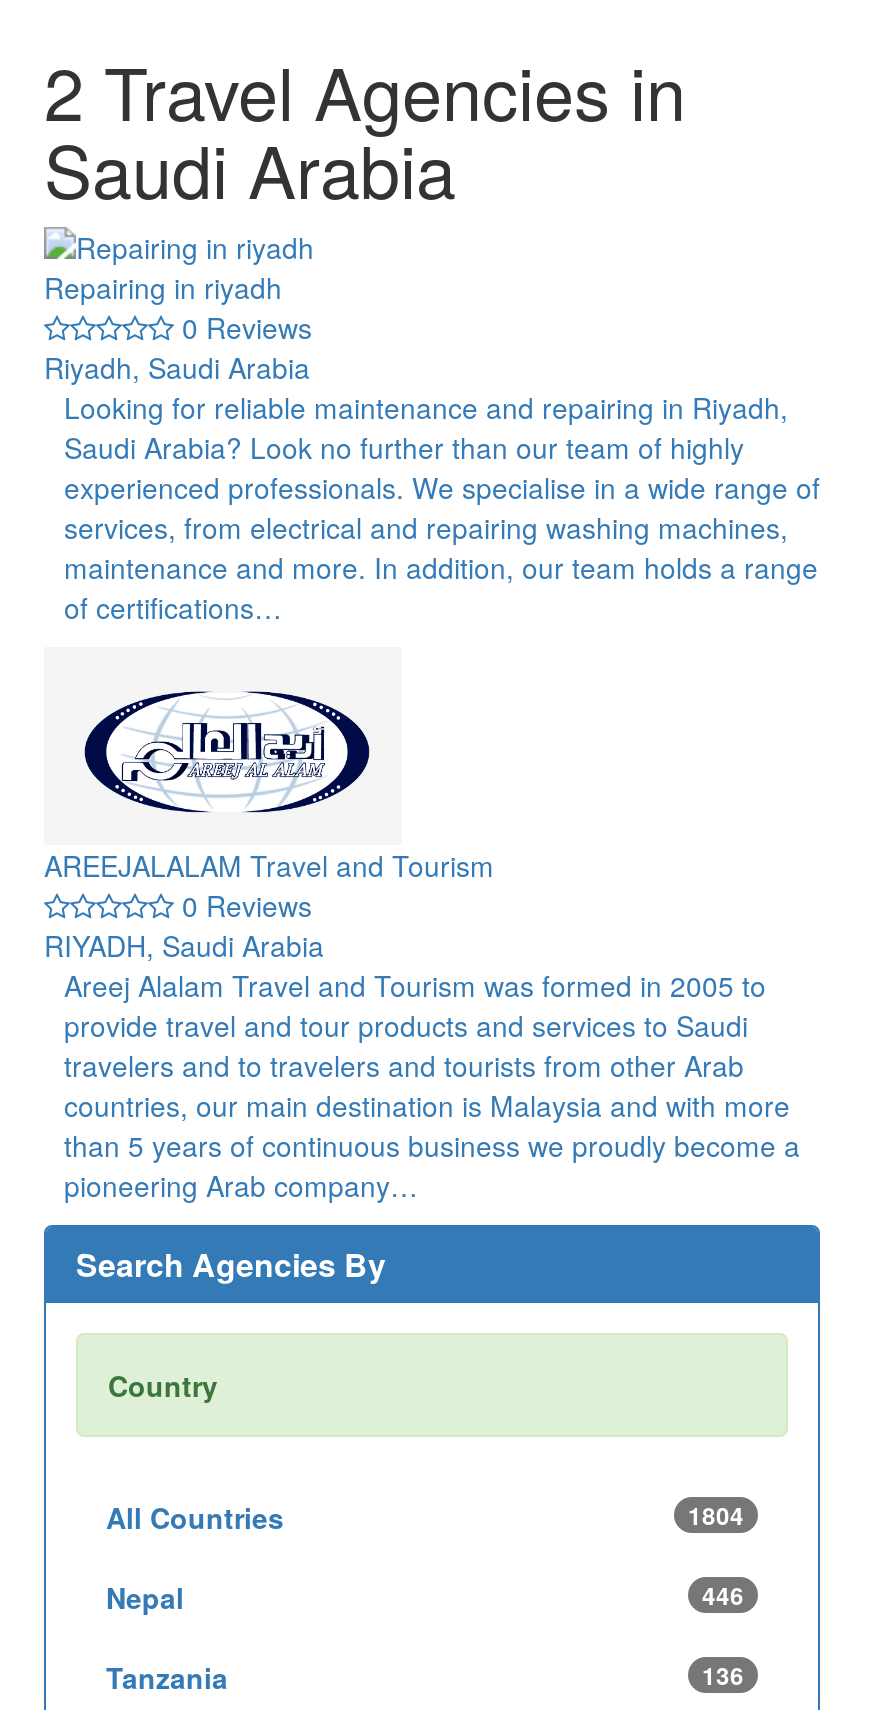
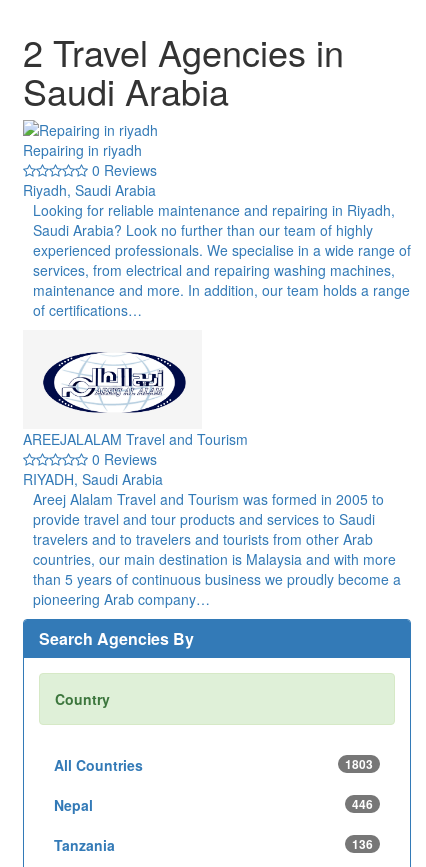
- 1804
+ 1803
